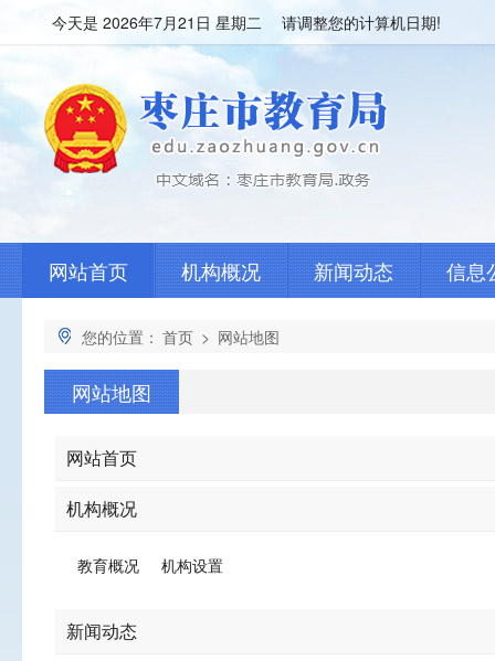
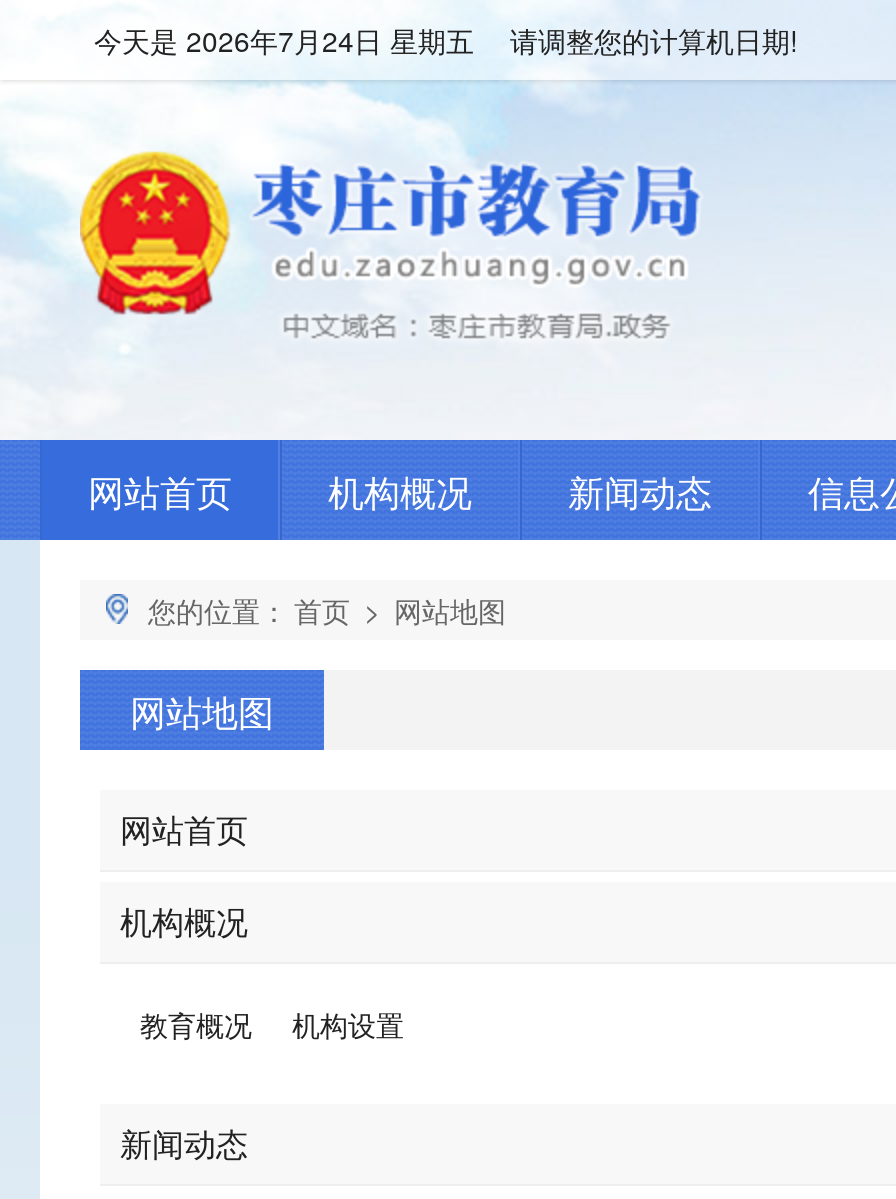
- 今天是2026年7月21日 星期二 请调整您的计算机日期!
+ 今天是2026年7月24日 星期五 请调整您的计算机日期!
